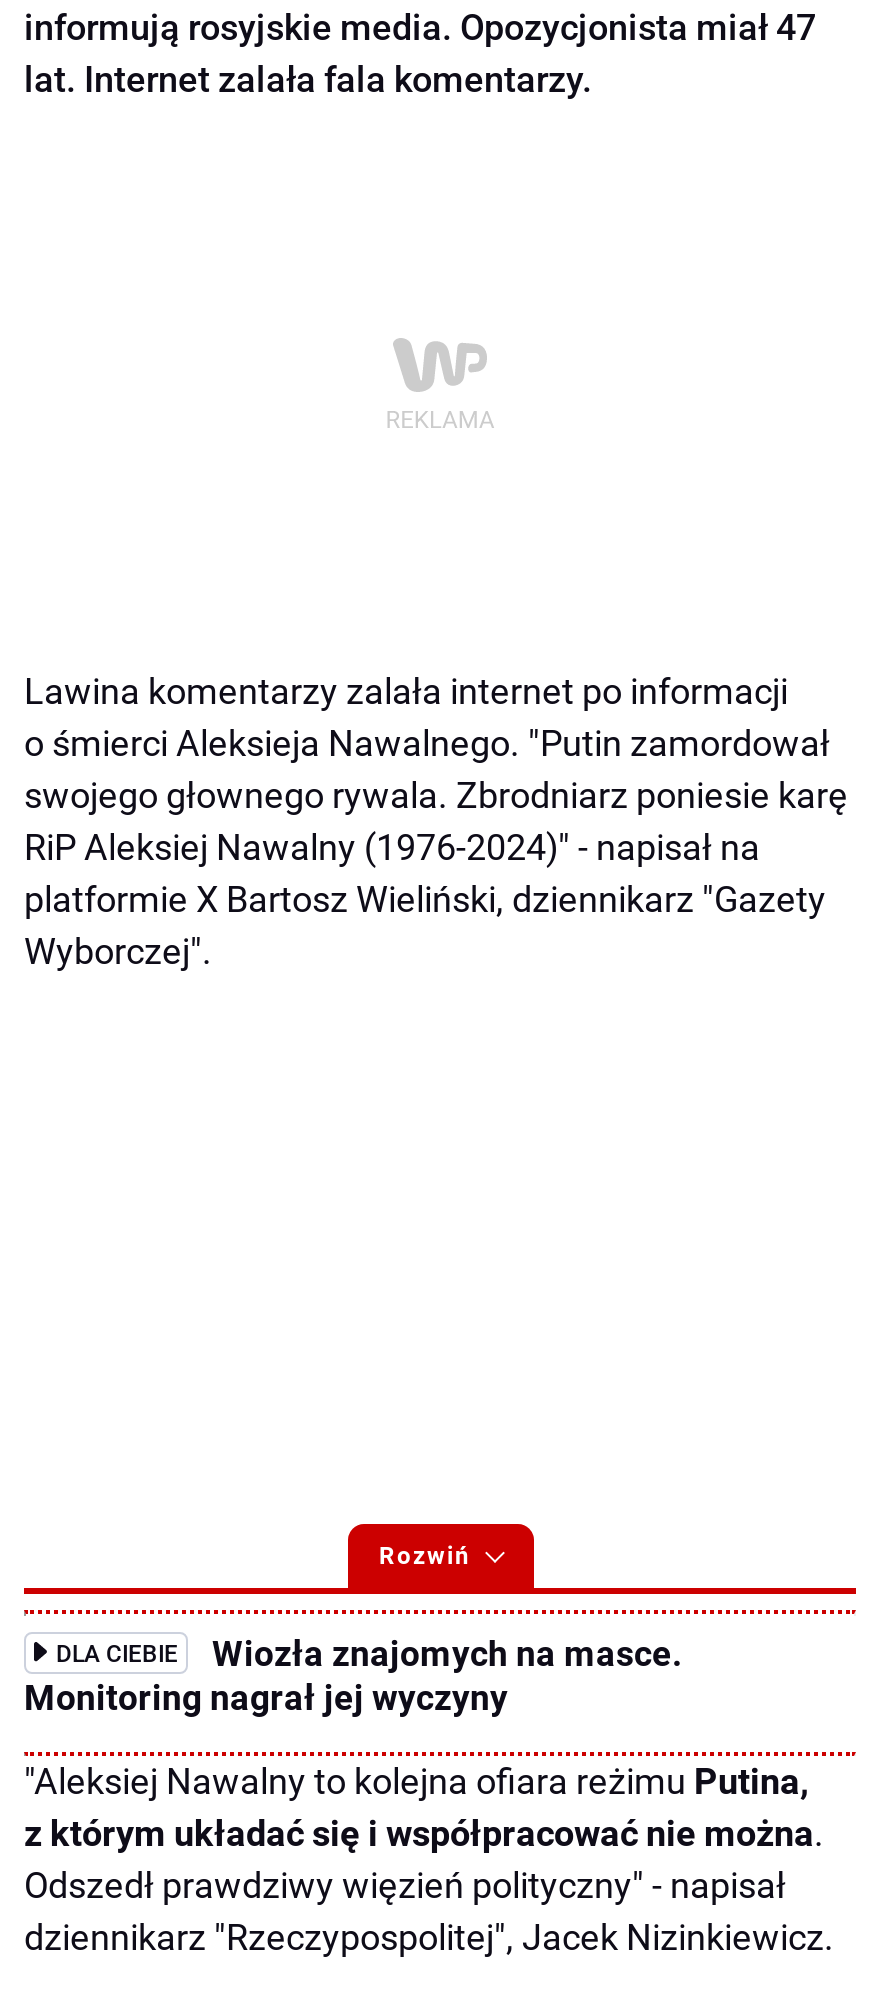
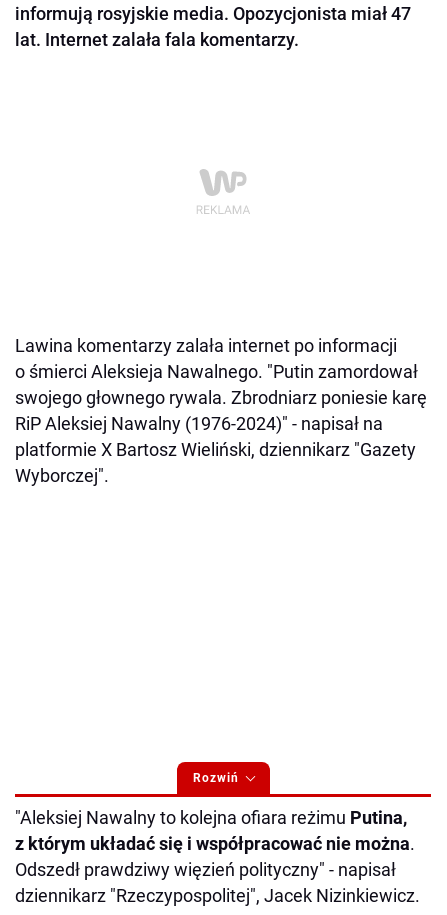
- DLA CIEBIE
- Wiozła znajomych na masce.
- Monitoring nagrał jej wyczyny
